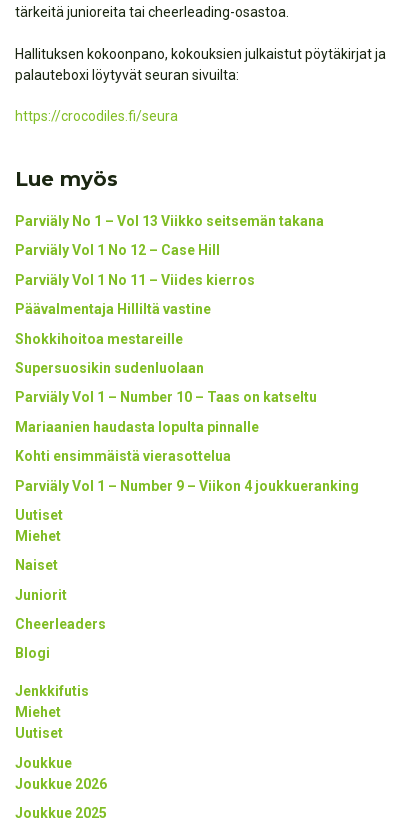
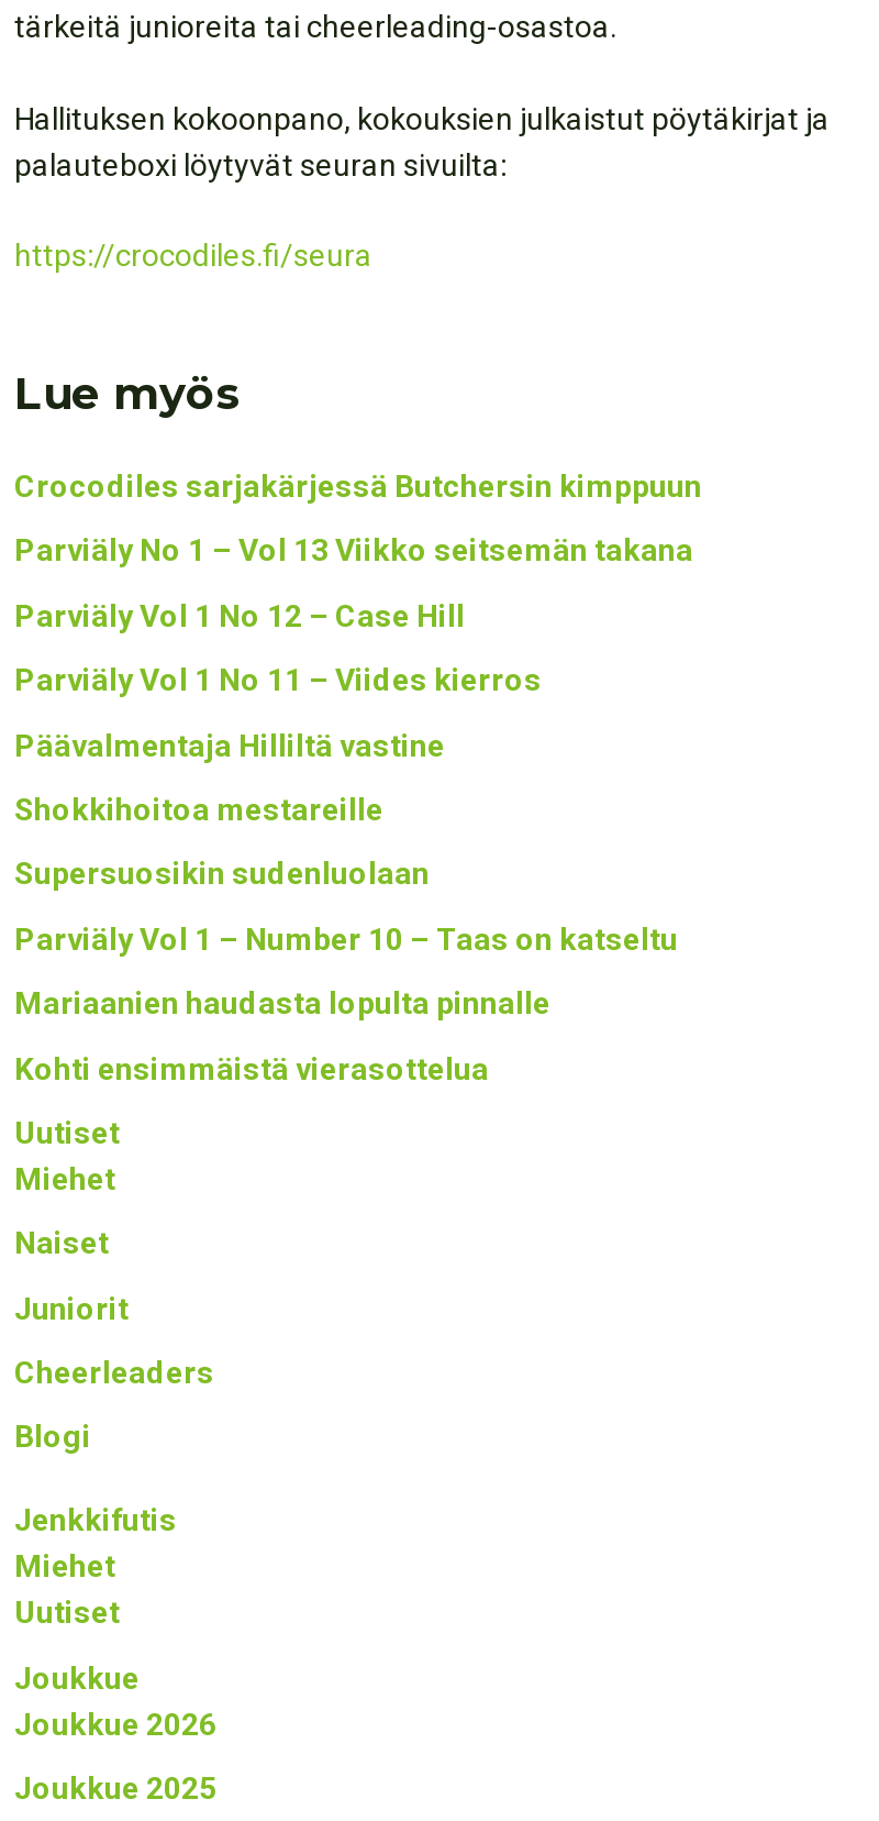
+ Crocodiles sarjakärjessä Butchersin kimppuun

moved down: Parviäly No 1 – Vol 13 Viikko seitsemän takana | Parviäly Vol 1 No 12 – Case Hill | Parviäly Vol 1 No 11 – Viides kierros | ... | Mariaanien haudasta lopulta pinnalle | Kohti ensimmäistä vierasottelua

- Parviäly Vol 1 – Number 9 – Viikon 4 joukkueranking
